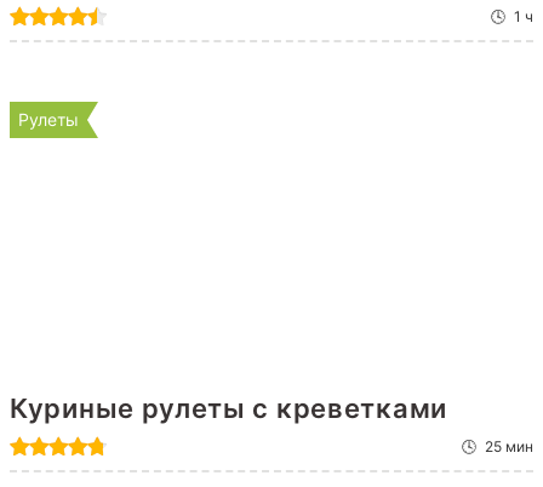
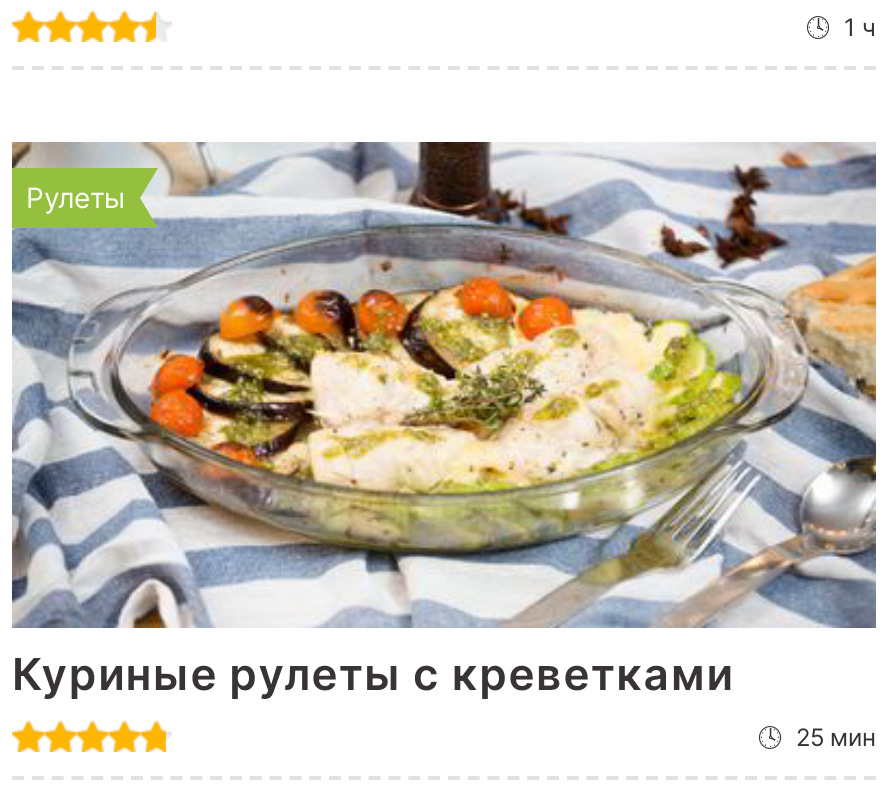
+ [image]
